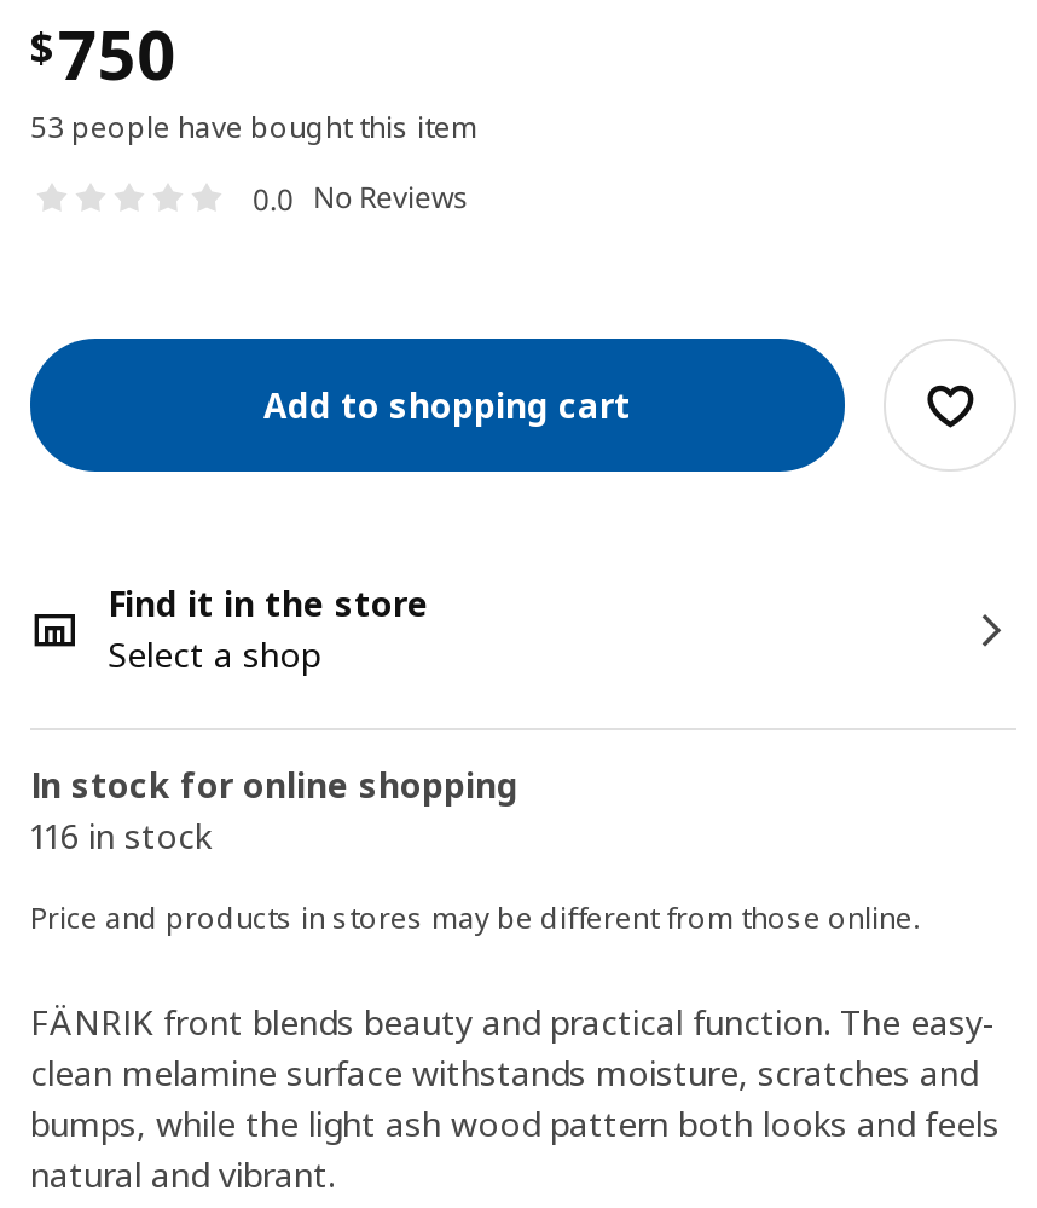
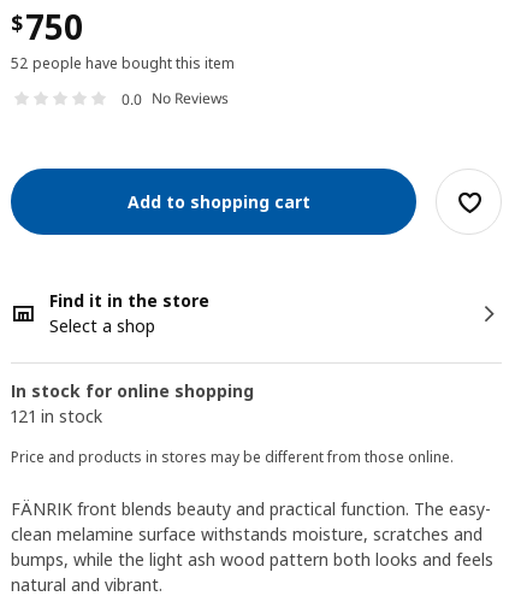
- 53 people have bought this item
+ 52 people have bought this item

- 116 in stock
+ 121 in stock
